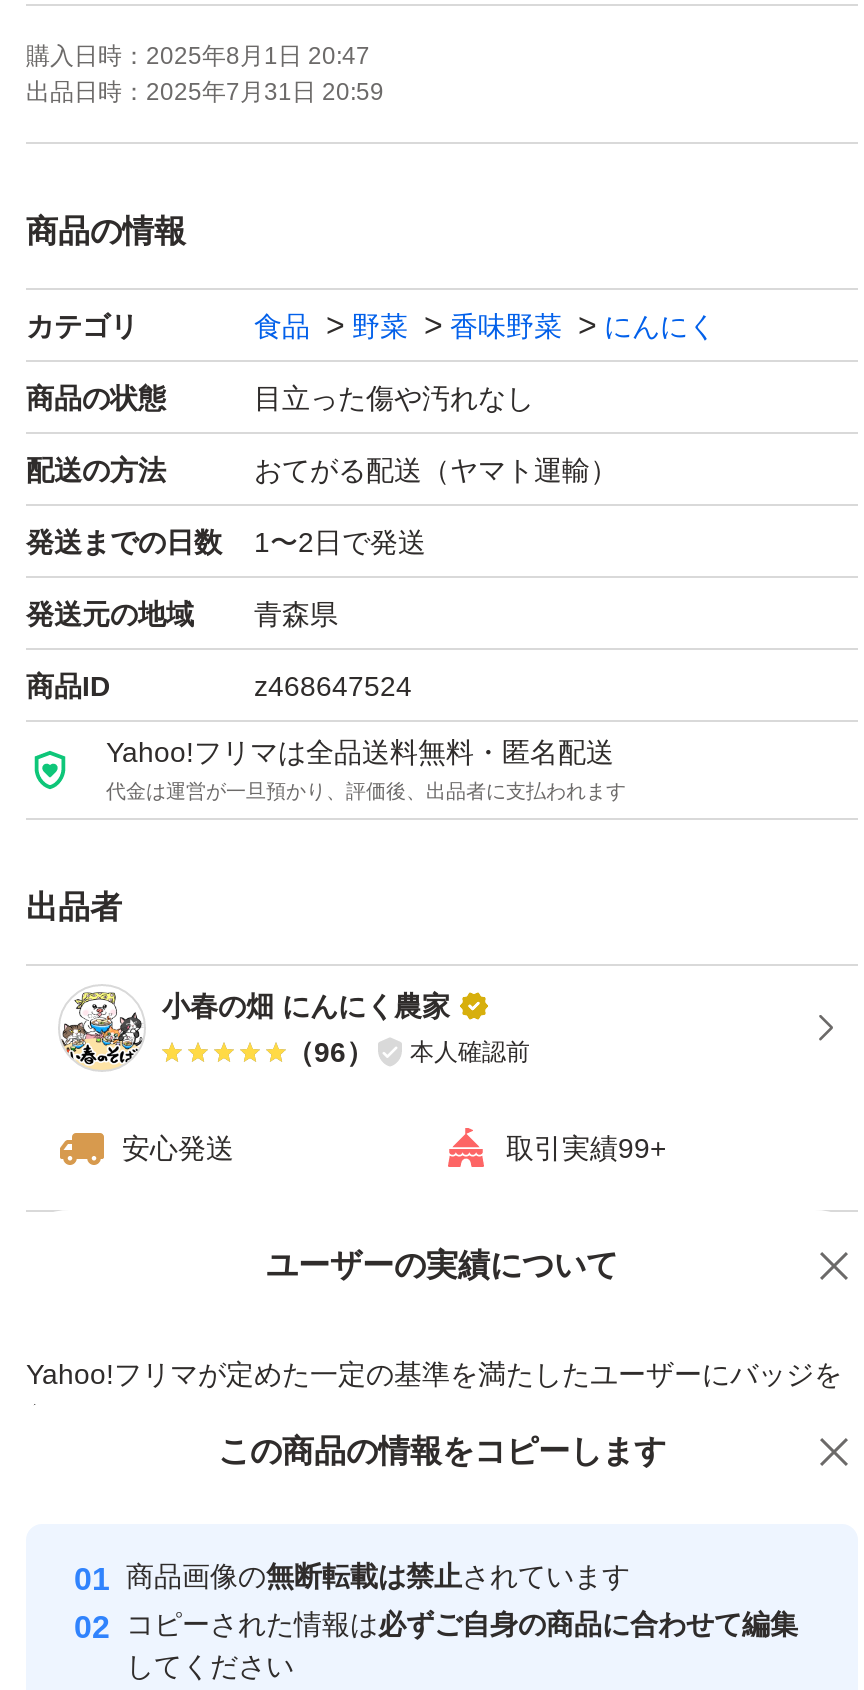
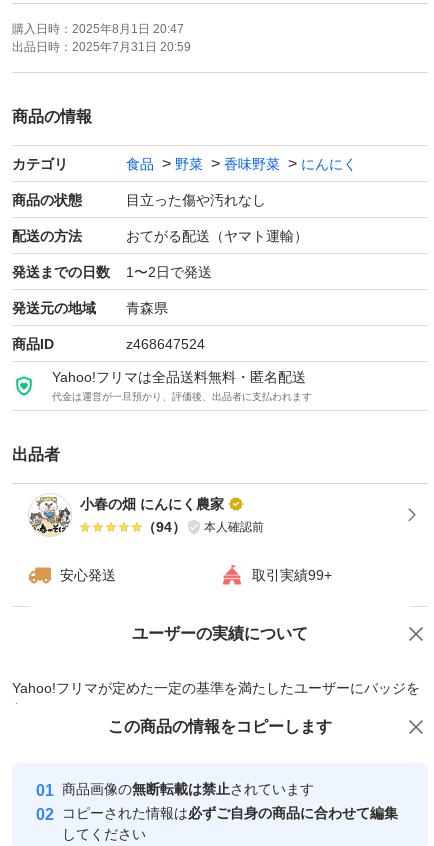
- （96） 本人確認前
+ （94） 本人確認前
